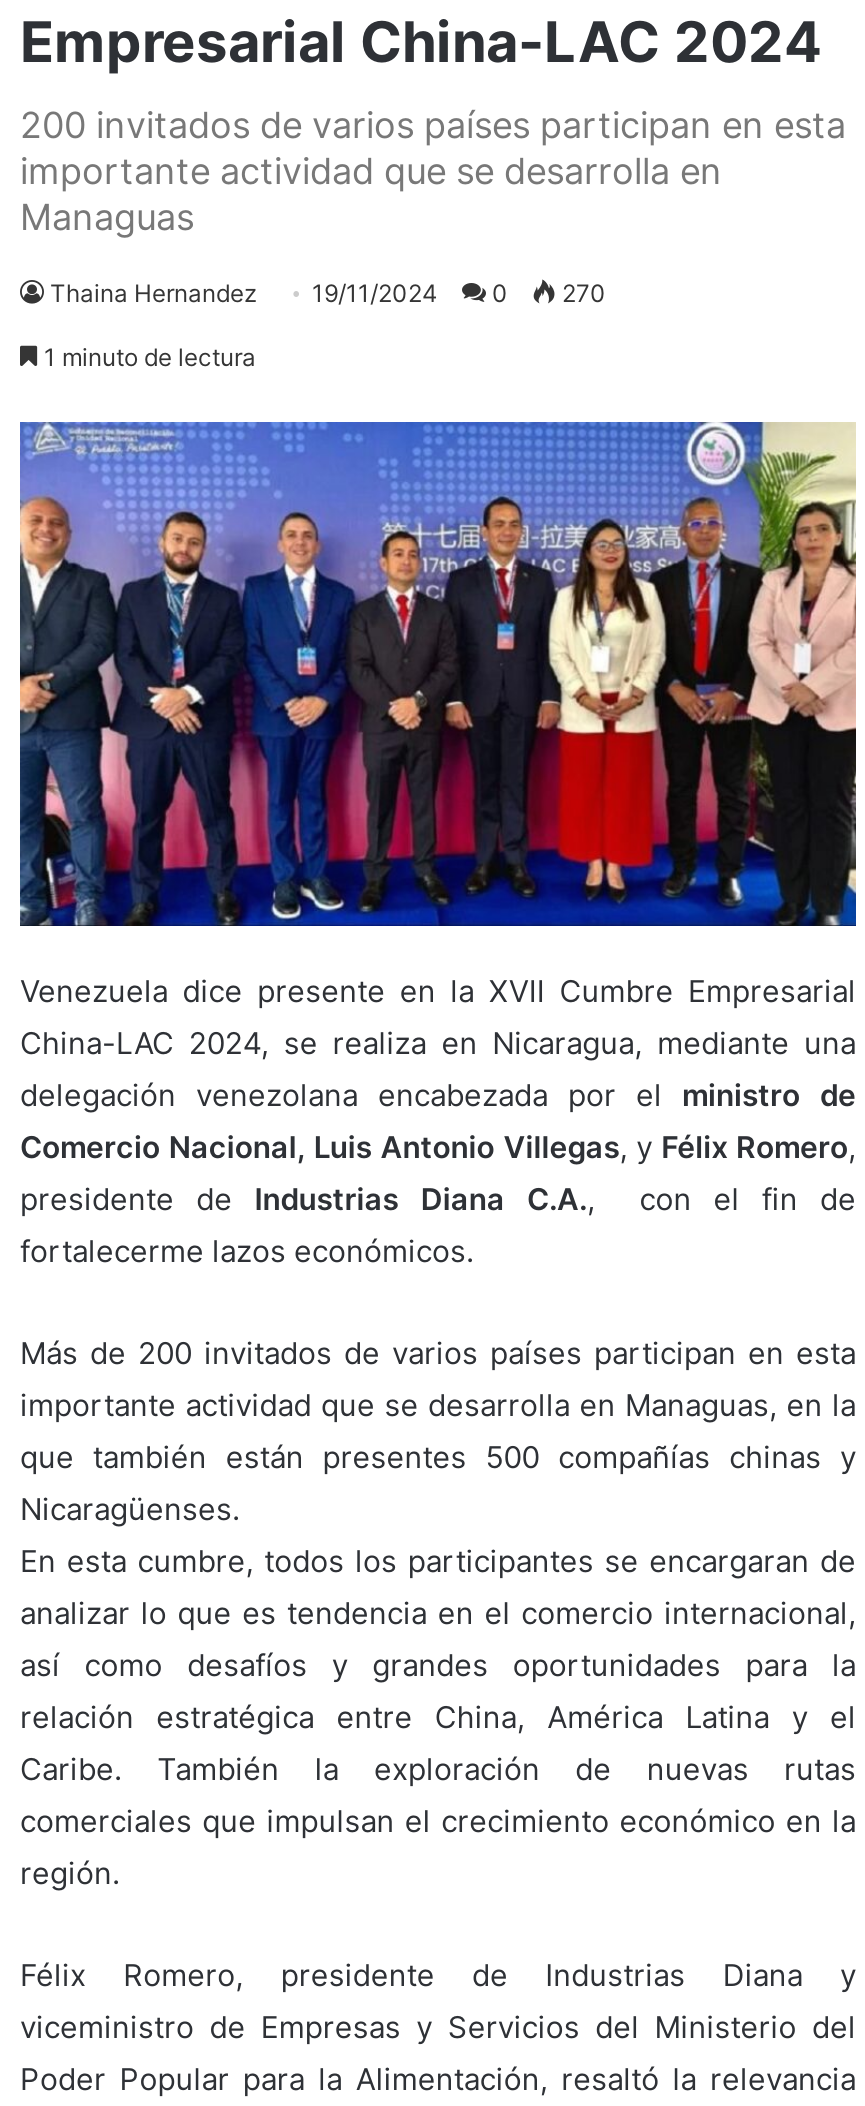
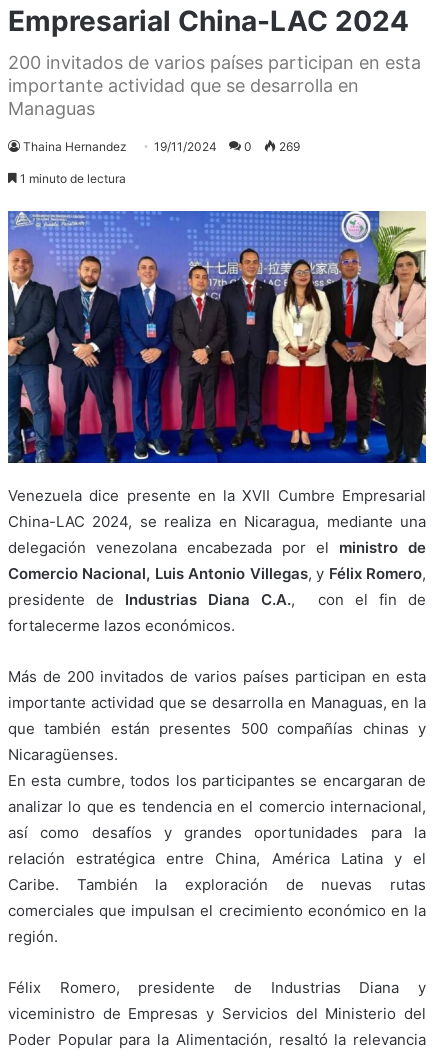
- Thaina Hernandez 19/11/2024 0 270
+ Thaina Hernandez 19/11/2024 0 269
